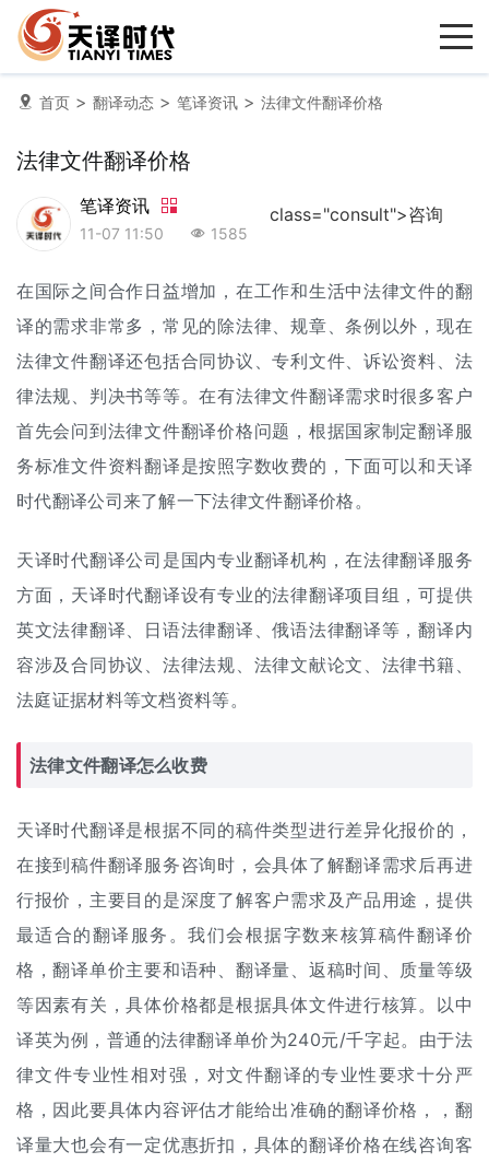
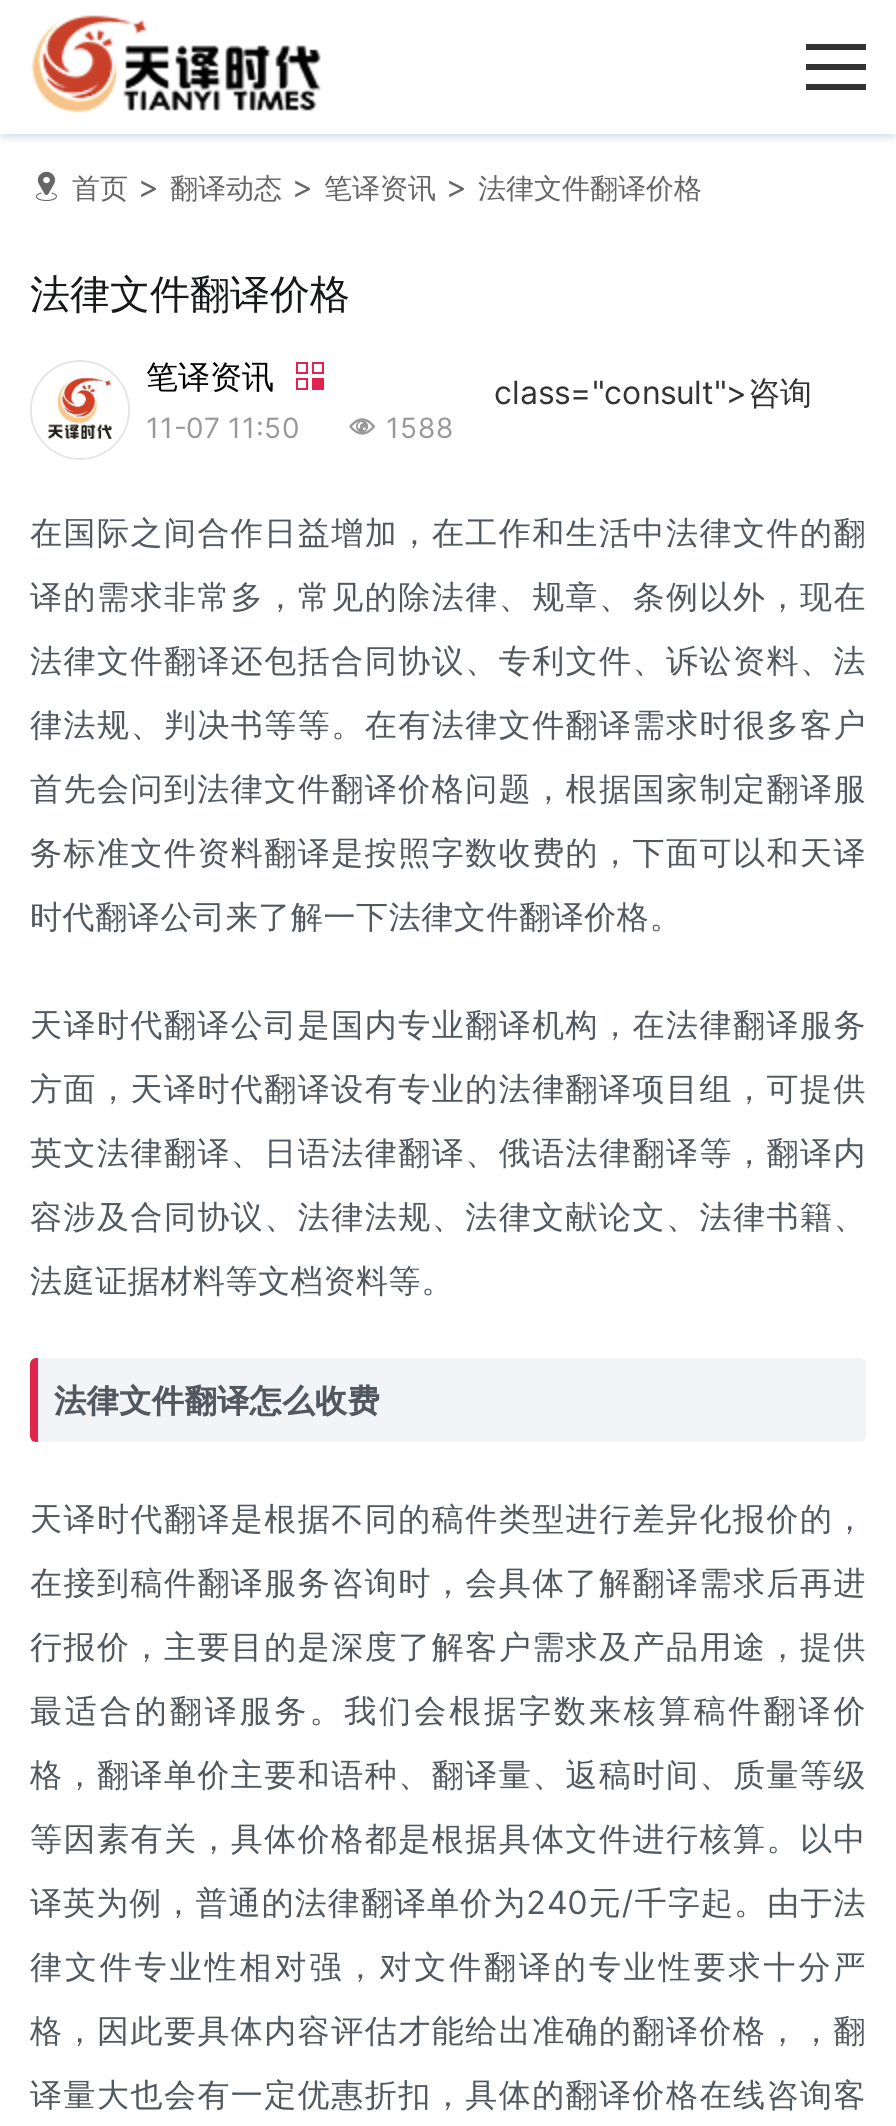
- 1585
+ 1588
